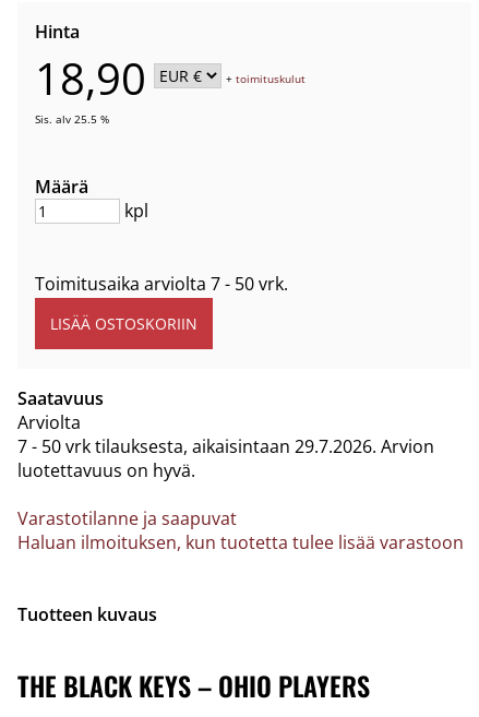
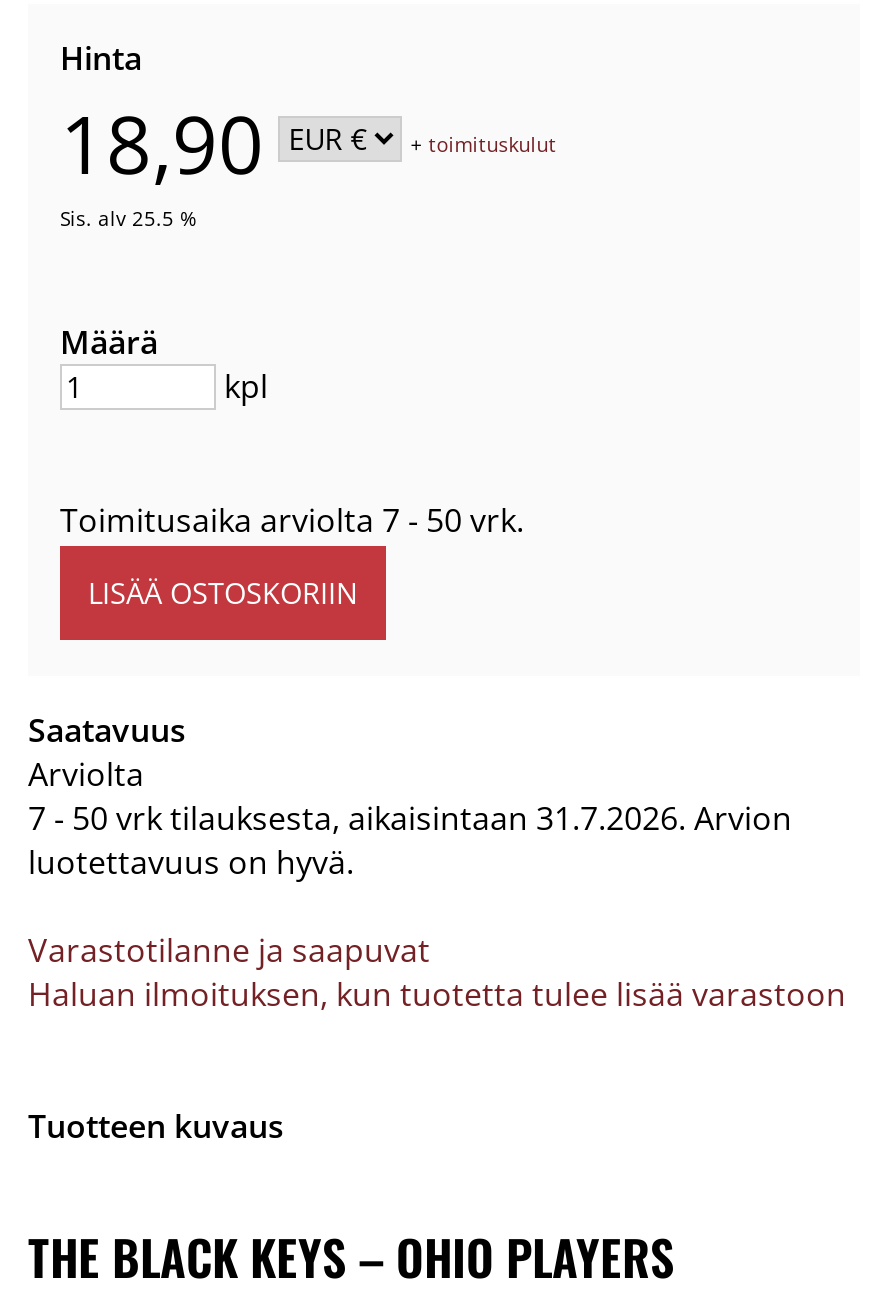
- 7 - 50 vrk tilauksesta, aikaisintaan 29.7.2026. Arvion
+ 7 - 50 vrk tilauksesta, aikaisintaan 31.7.2026. Arvion
